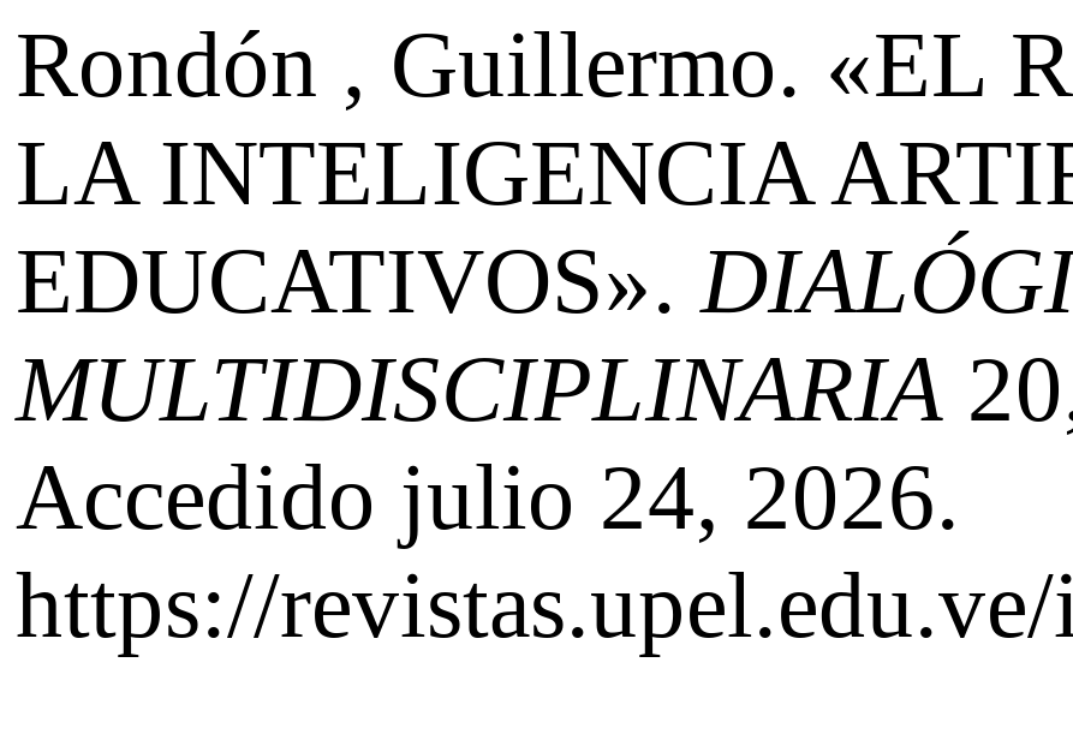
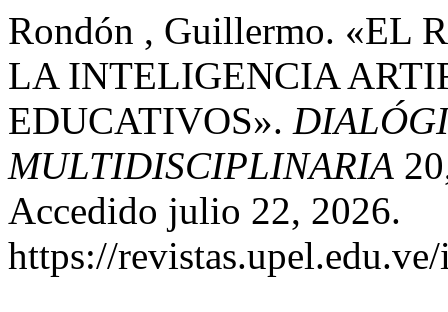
- Accedido julio 24, 2026.
+ Accedido julio 22, 2026.
